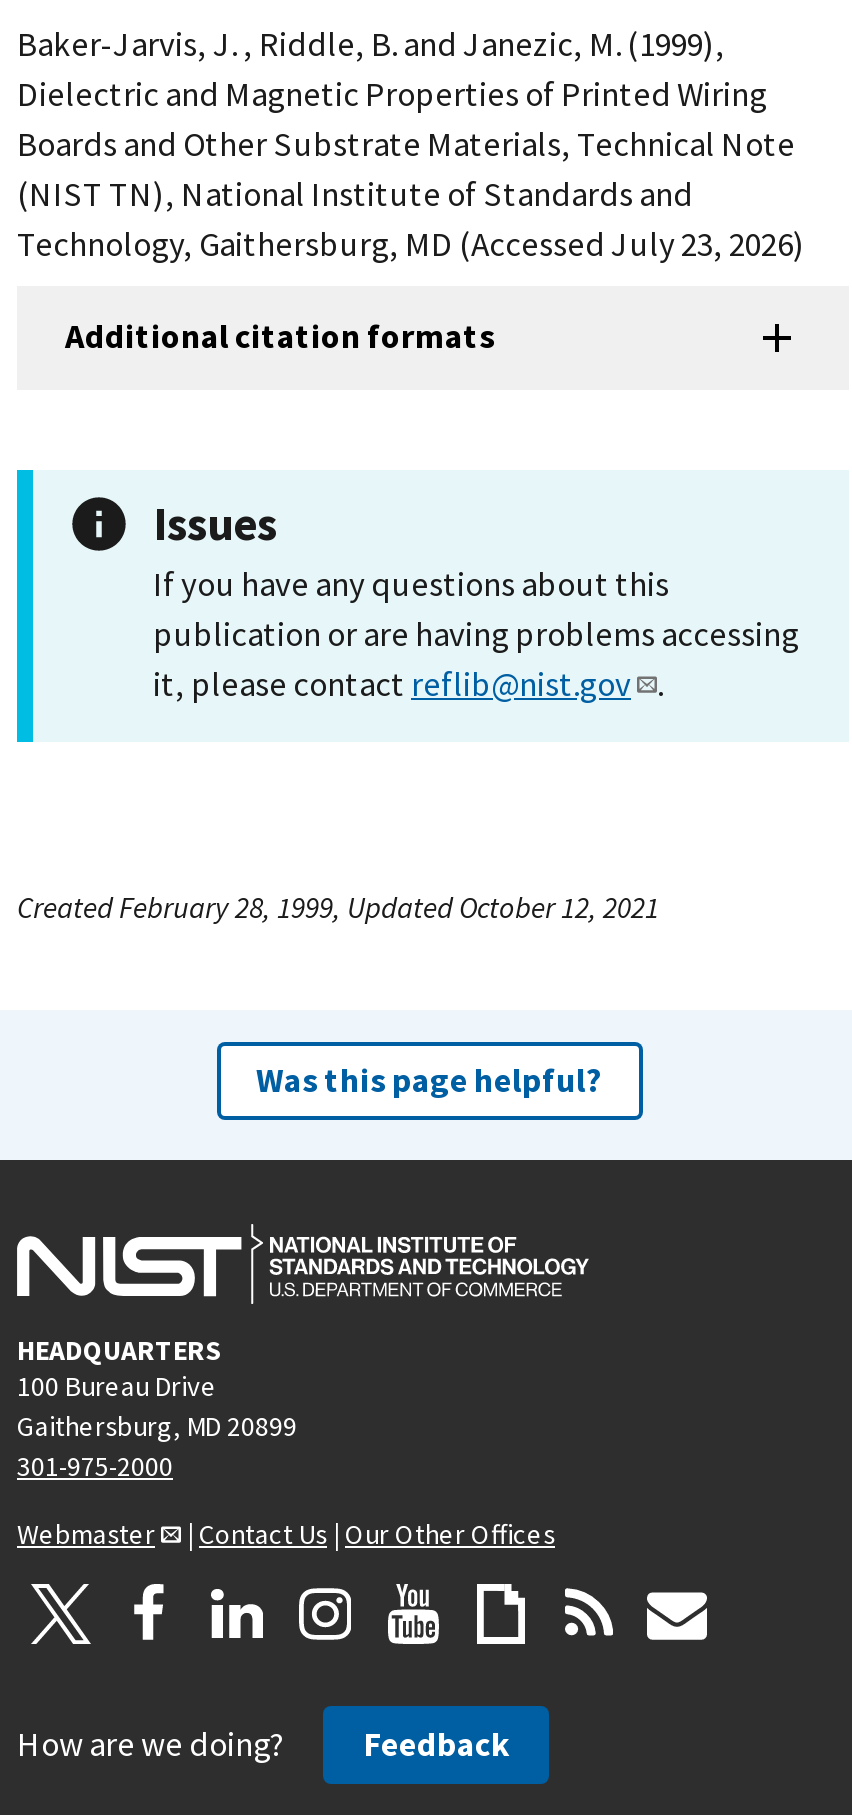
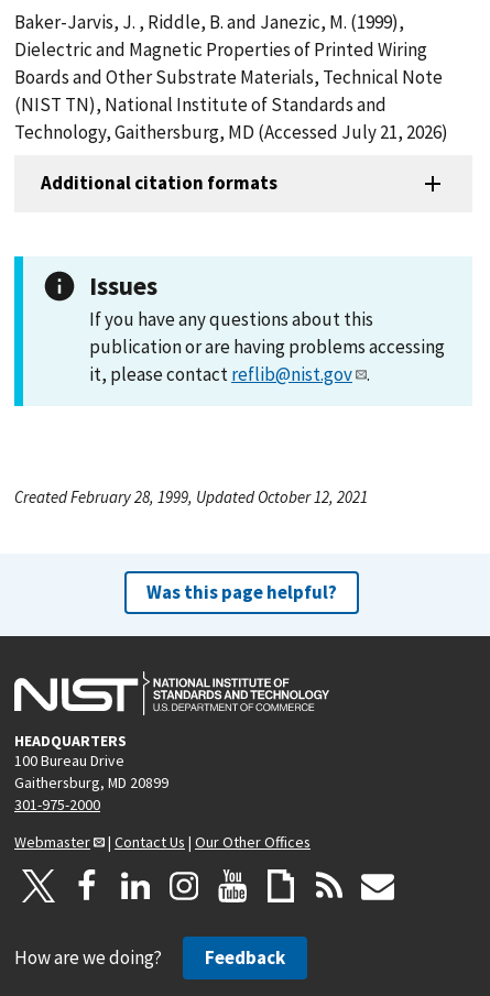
- Technology, Gaithersburg, MD (Accessed July 23, 2026)
+ Technology, Gaithersburg, MD (Accessed July 21, 2026)
